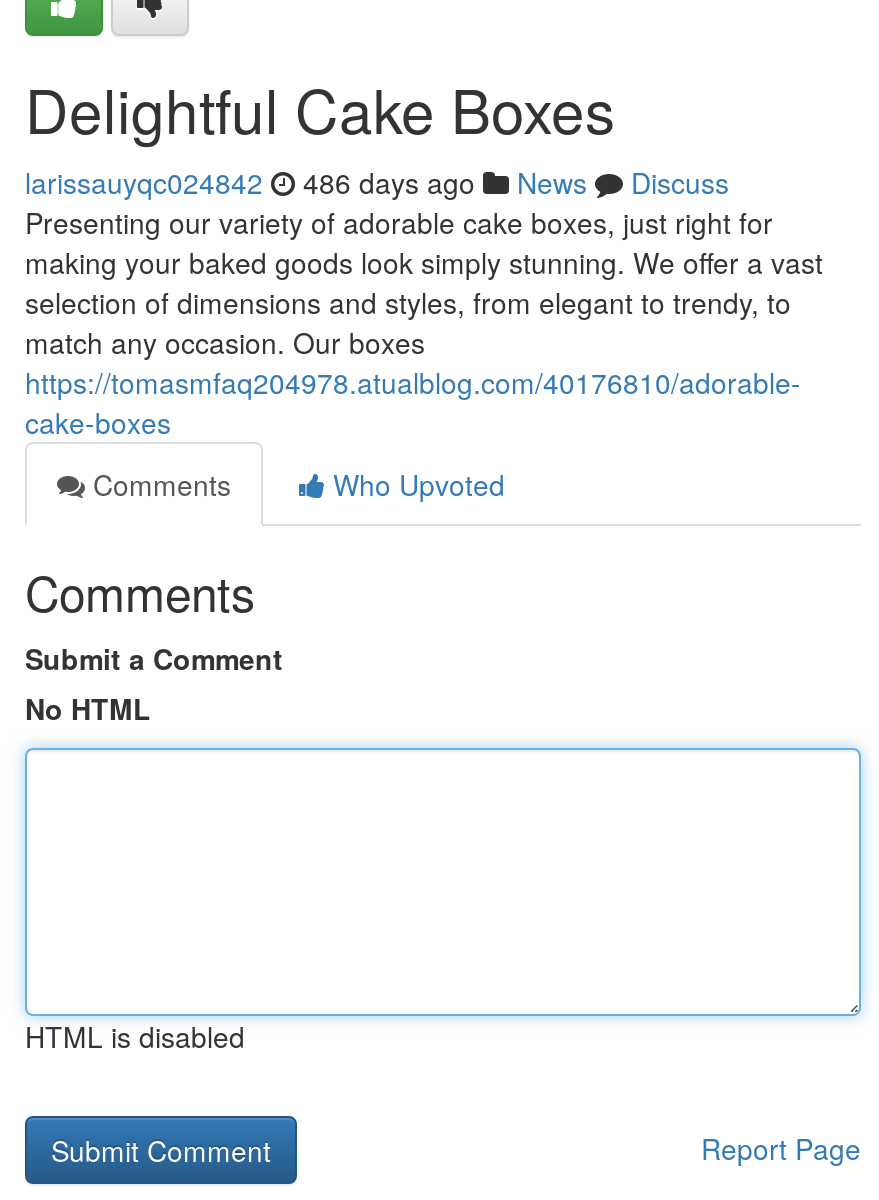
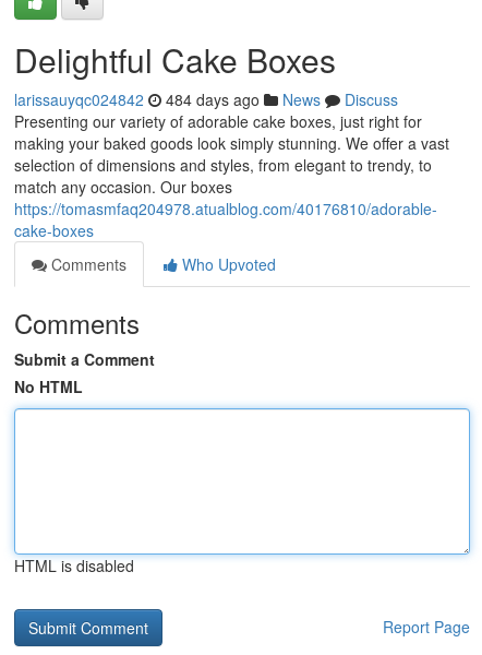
- larissauyqc024842 486 days ago News Discuss
+ larissauyqc024842 484 days ago News Discuss
